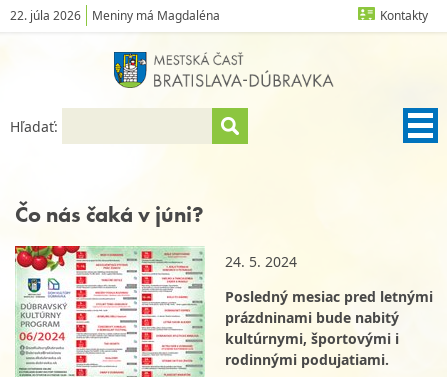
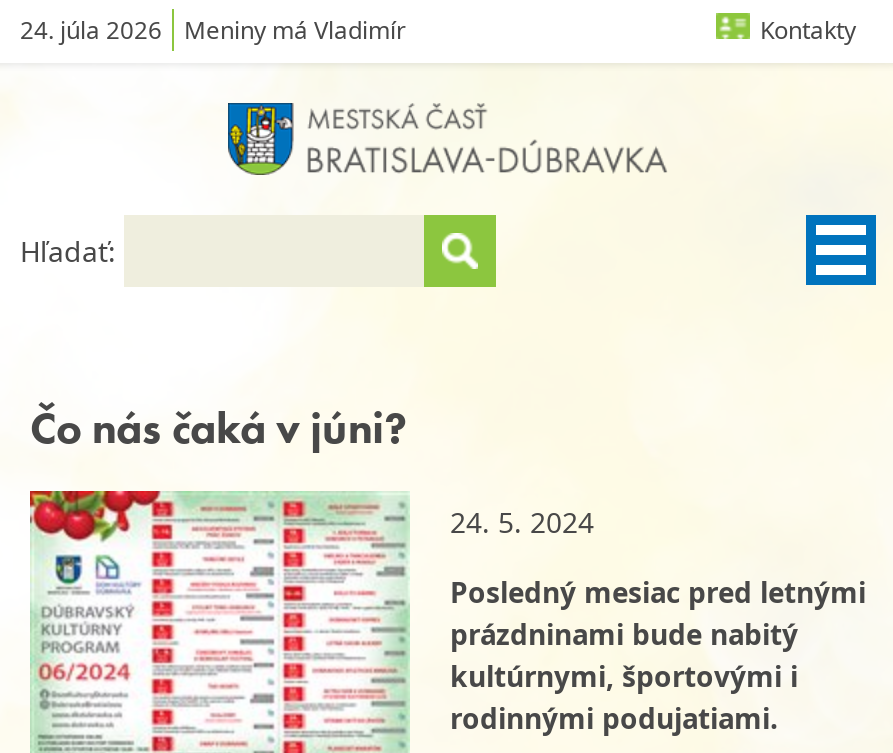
- 22. júla 2026
+ 24. júla 2026

- Meniny má Magdaléna
+ Meniny má Vladimír
